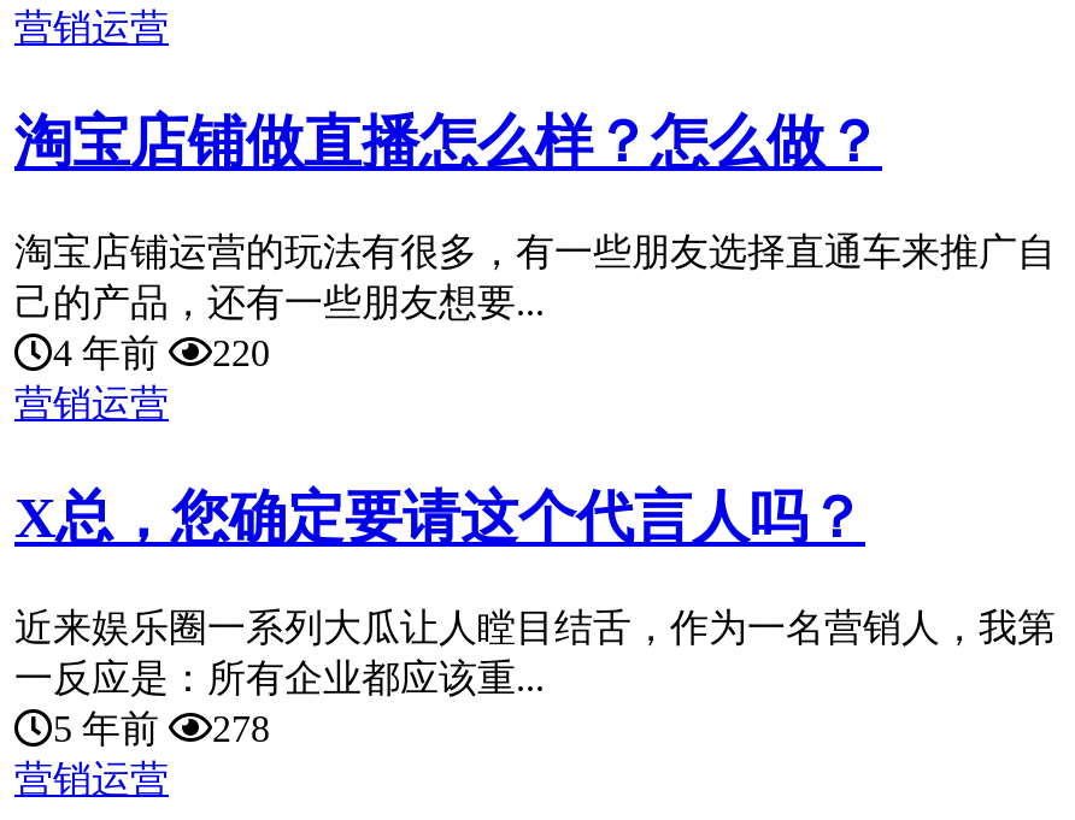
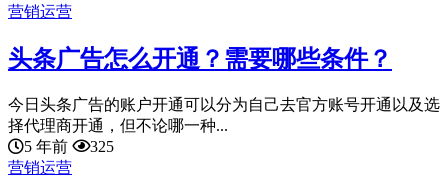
- 淘宝店铺做直播怎么样？怎么做？
- 淘宝店铺运营的玩法有很多，有一些朋友选择直通车来推广自
- 己的产品，还有一些朋友想要...
- 4 年前
- 220
- 营销运营
- X总，您确定要请这个代言人吗？
- 近来娱乐圈一系列大瓜让人瞠目结舌，作为一名营销人，我第
- 一反应是：所有企业都应该重...
+ 头条广告怎么开通？需要哪些条件？
+ 今日头条广告的账户开通可以分为自己去官方账号开通以及选
+ 择代理商开通，但不论哪一种...

- 5 年前 278
+ 5 年前 325
